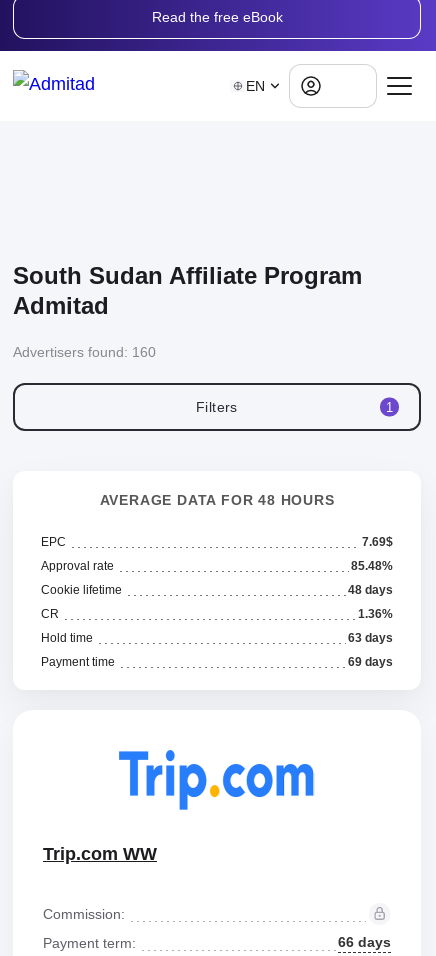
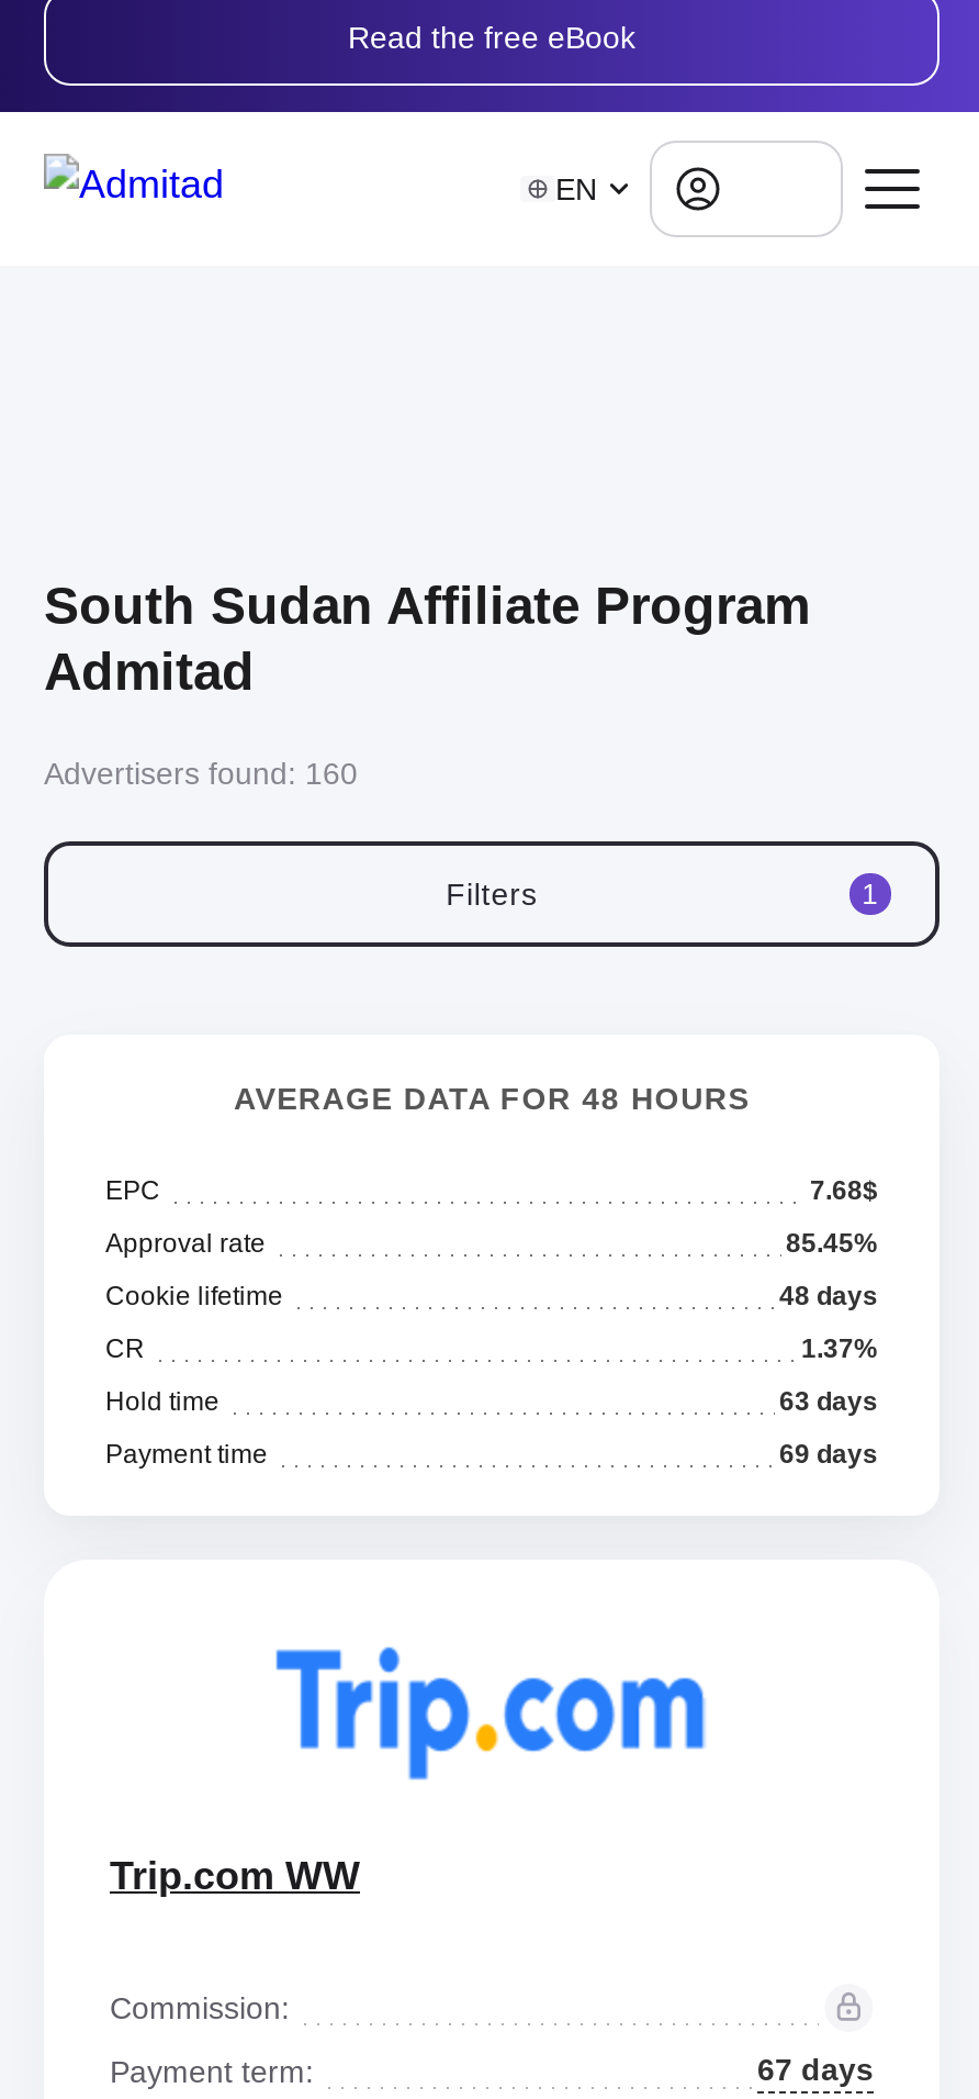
- 7.69$
+ 7.68$

- 85.48%
+ 85.45%

- 1.36%
+ 1.37%

- 66 days
+ 67 days
